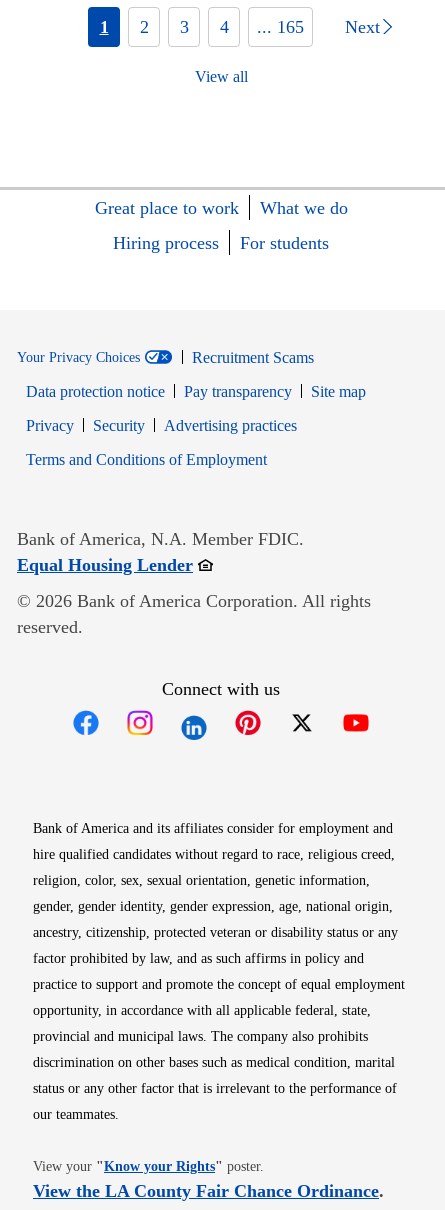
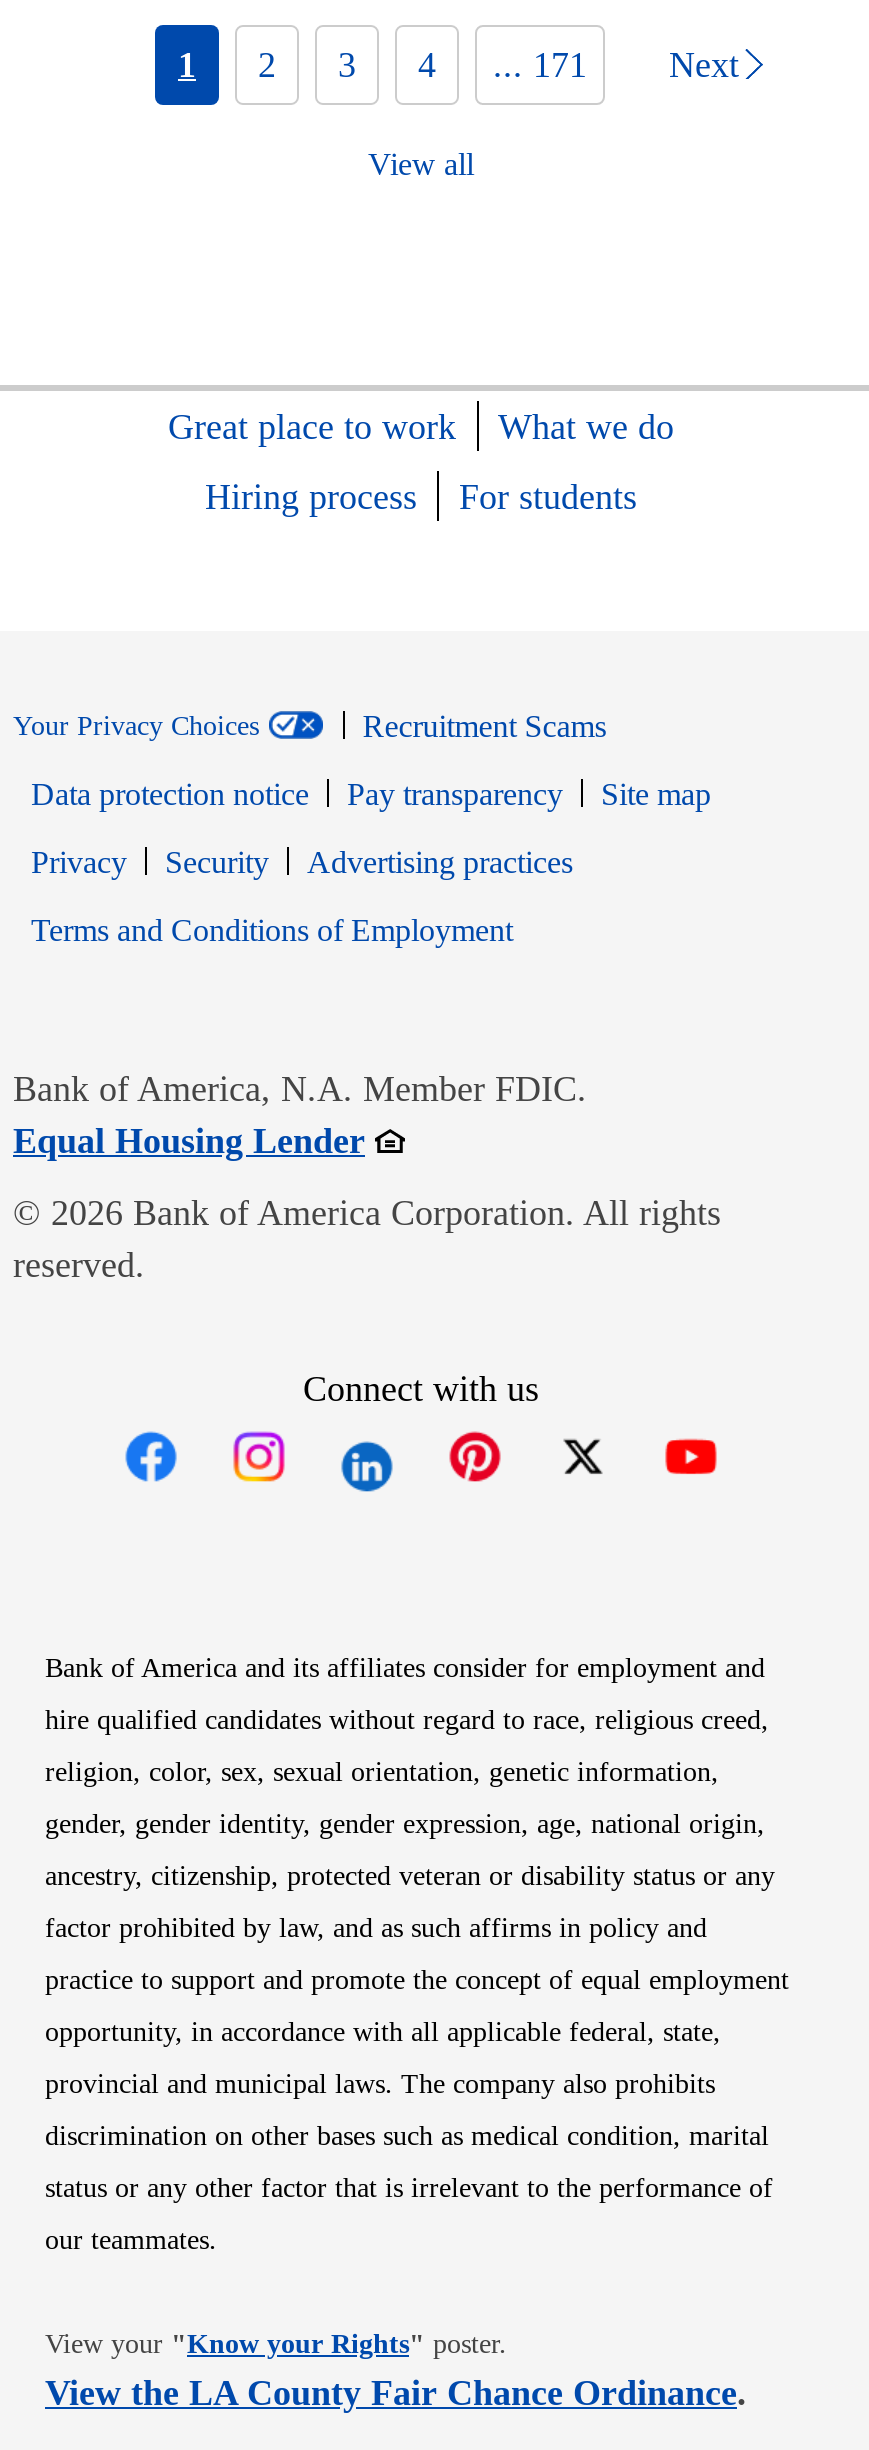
- 1 2 3 4 ... 165
+ 1 2 3 4 ... 171
